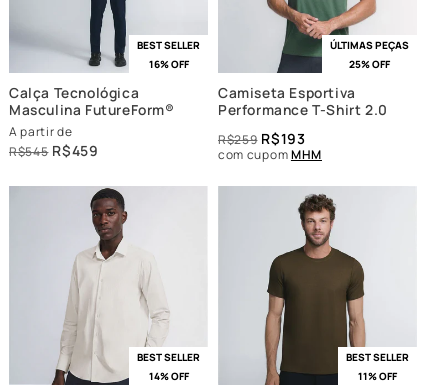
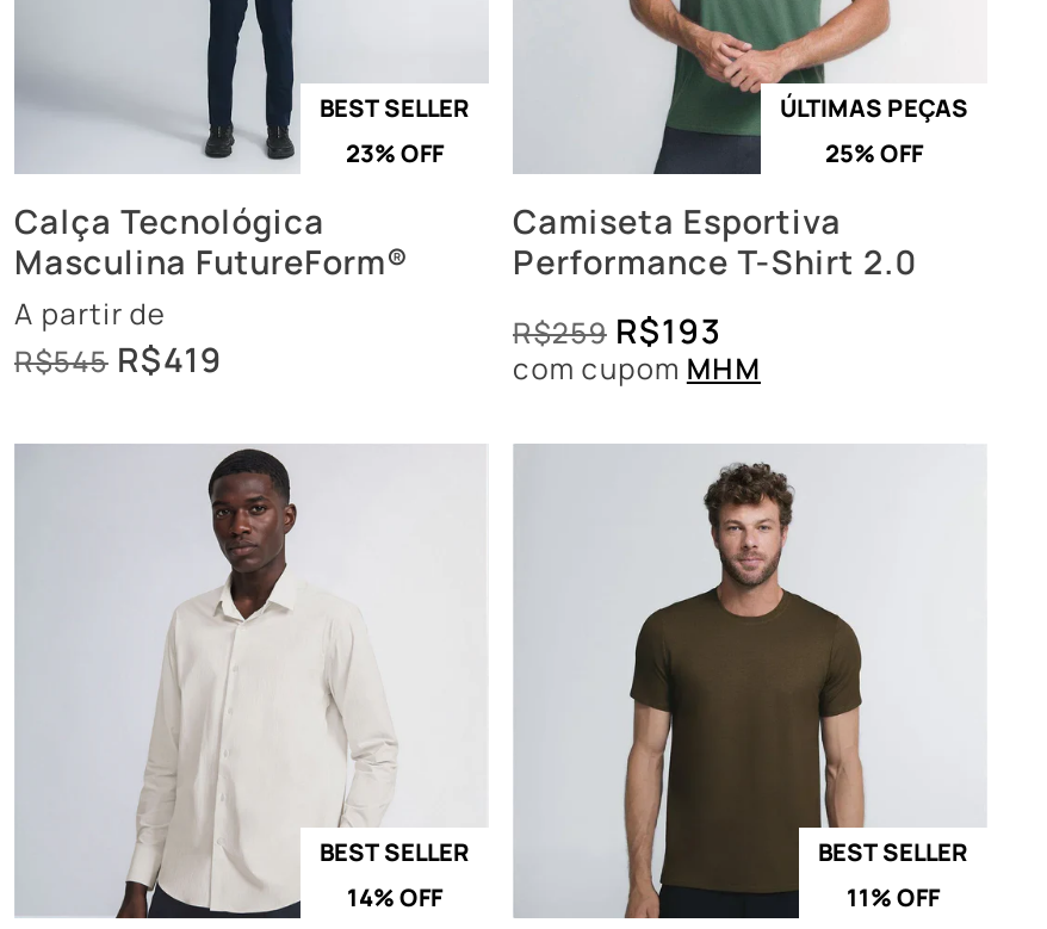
- 16% OFF
+ 23% OFF

- R$545 R$459
+ R$545 R$419
